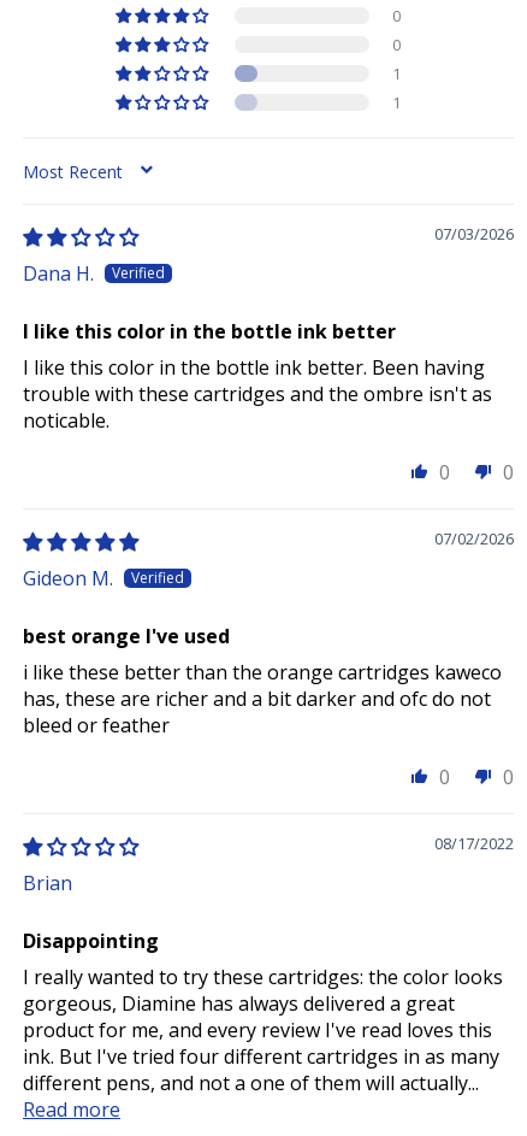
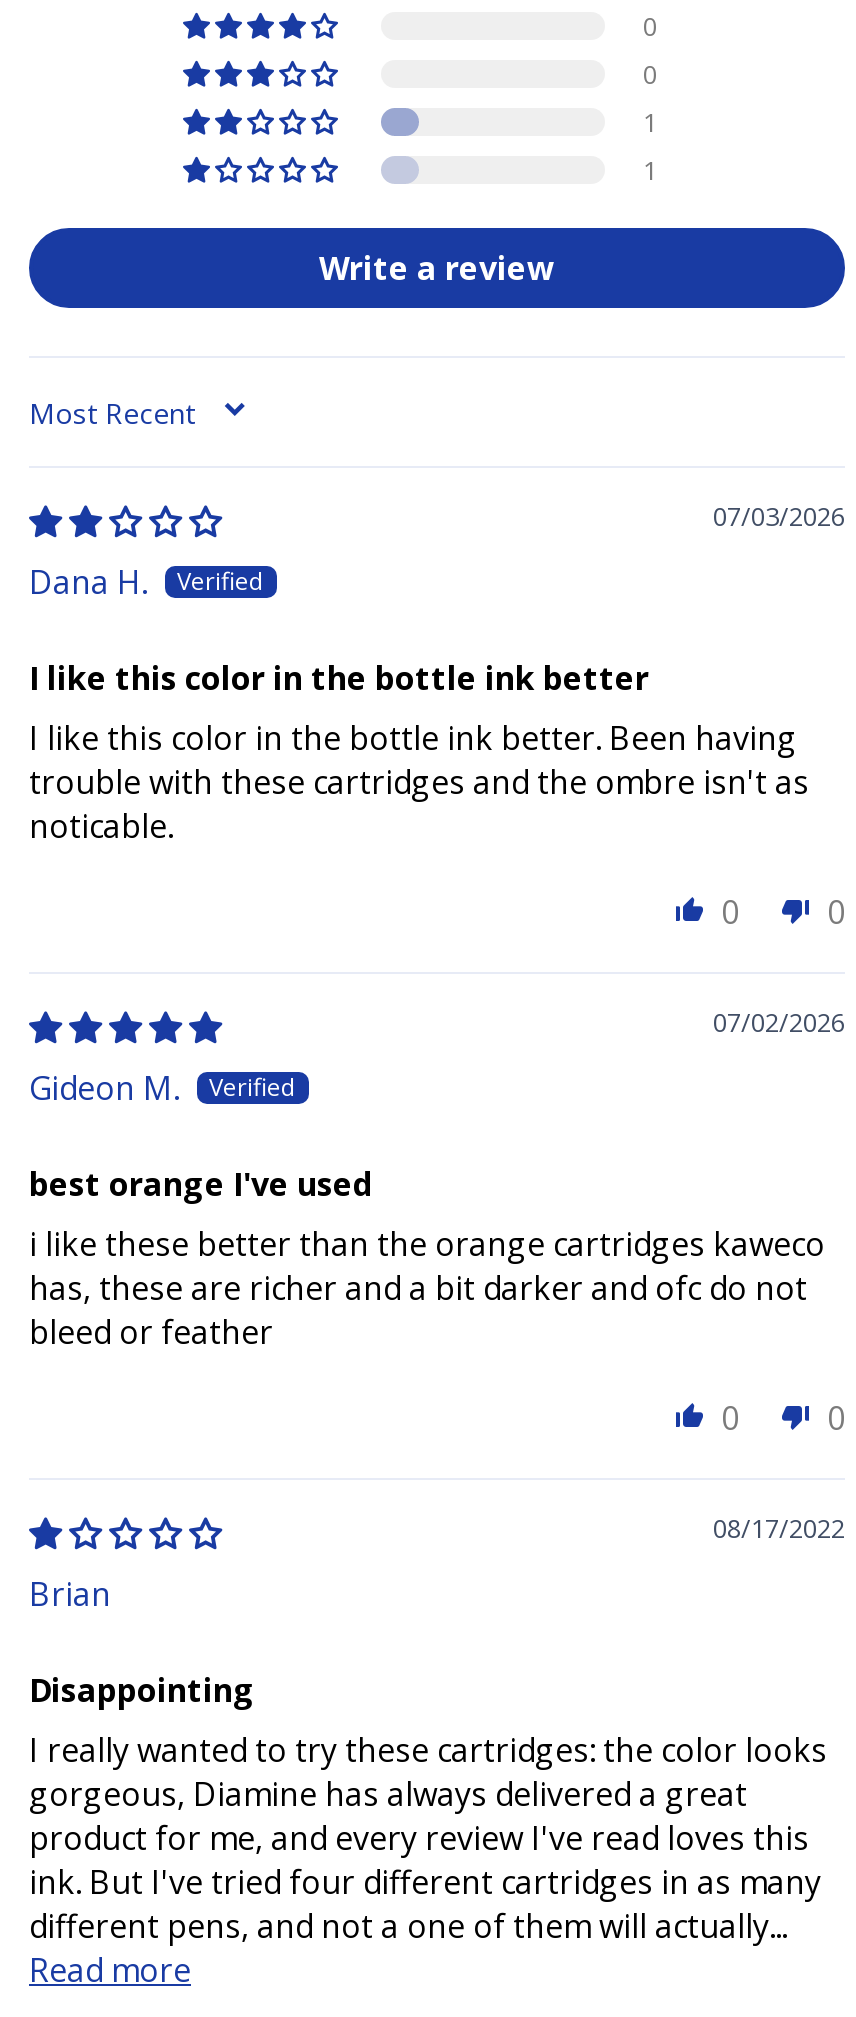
+ Write a review
